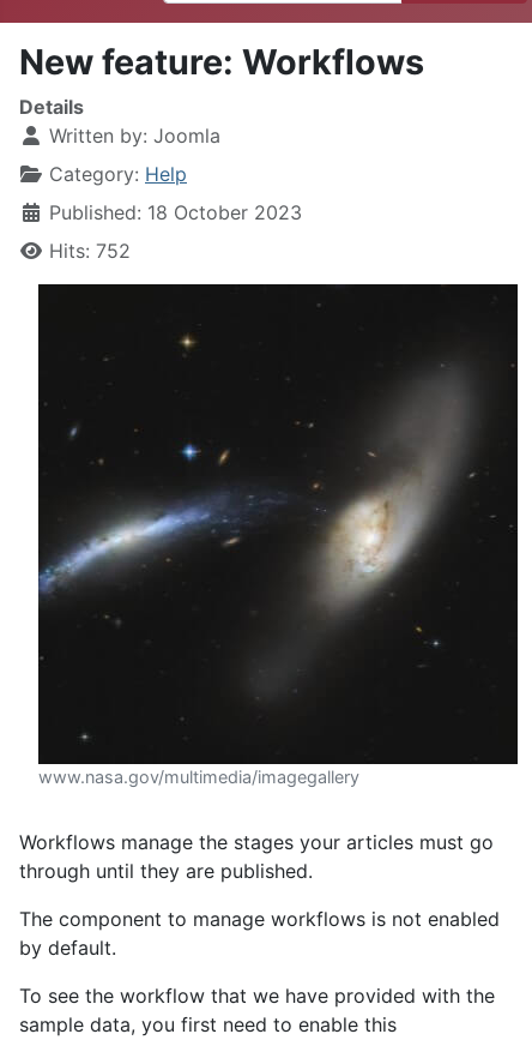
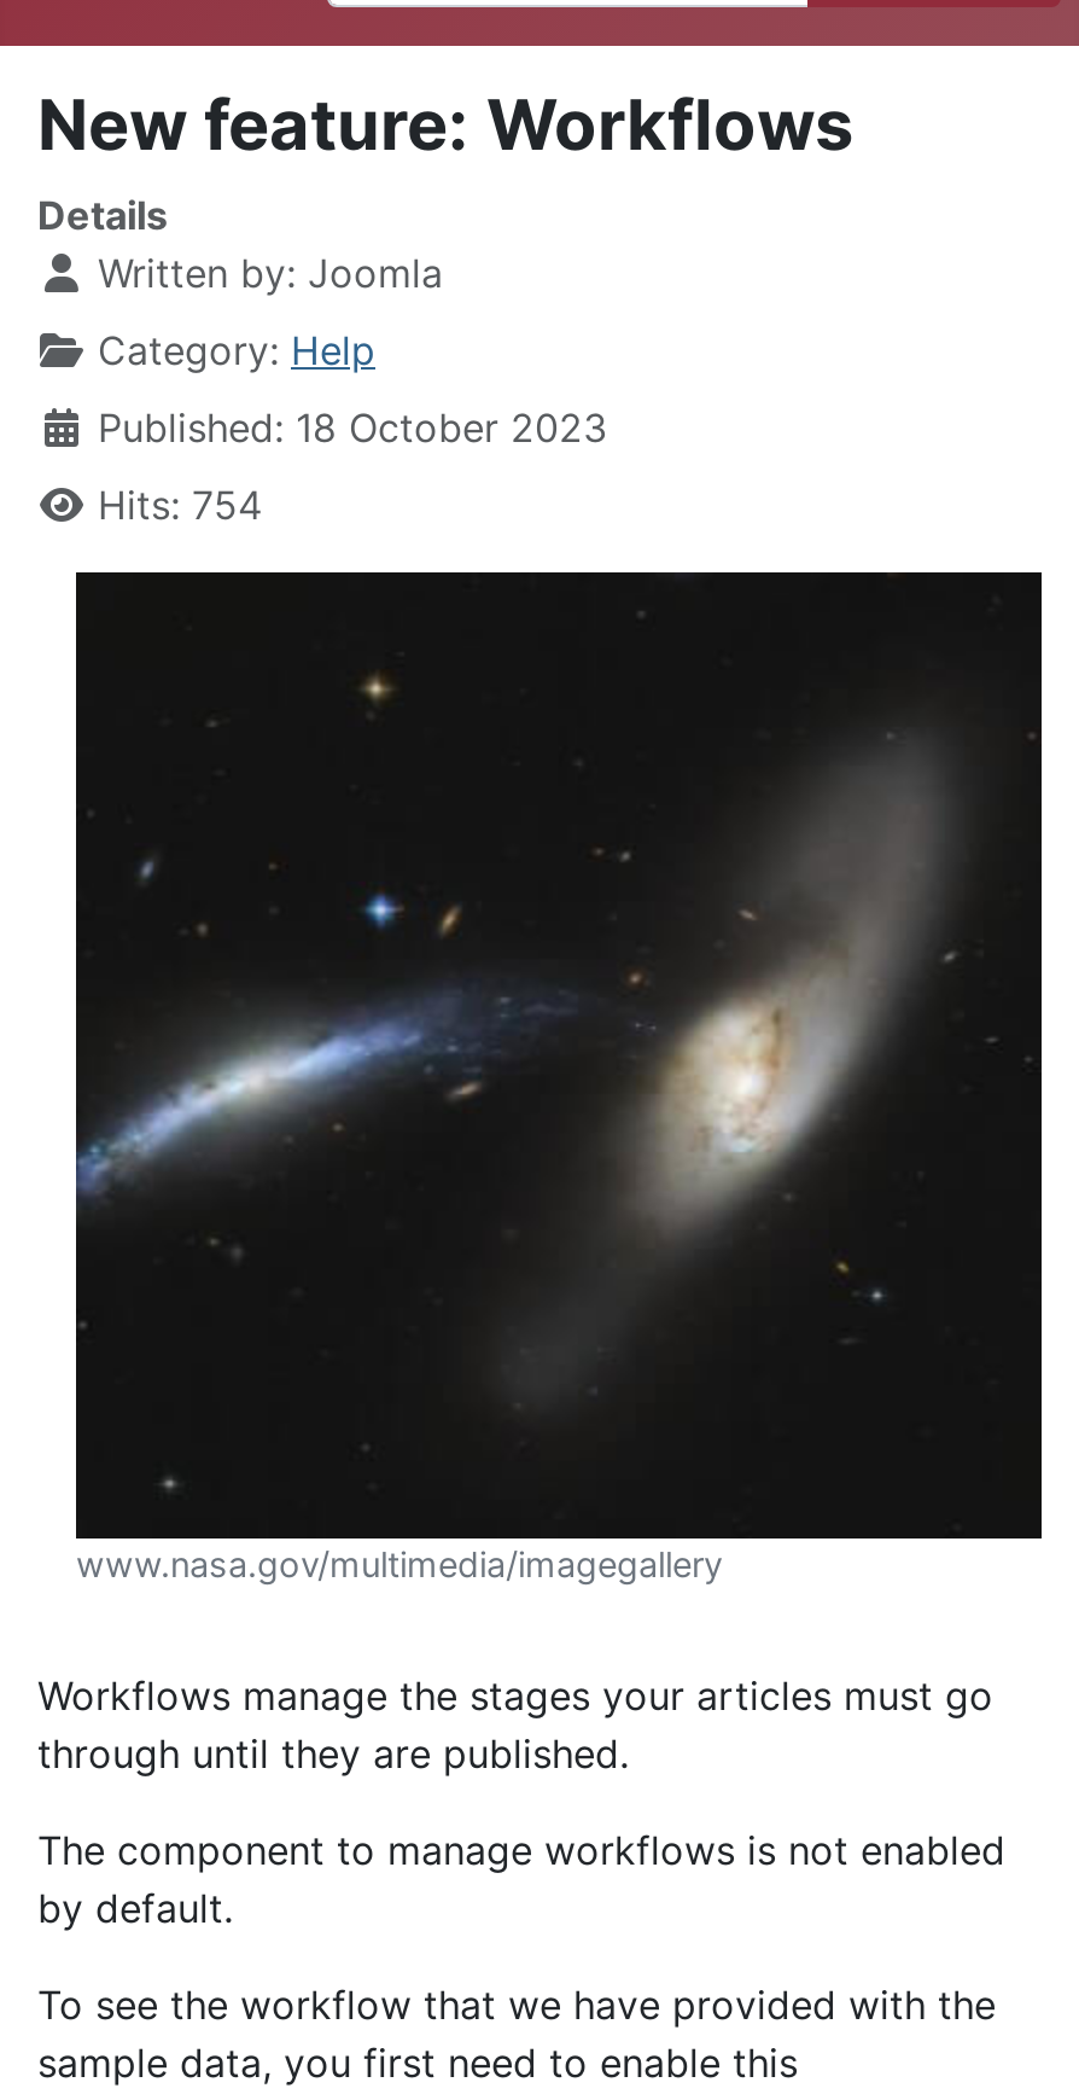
- Hits: 752
+ Hits: 754
